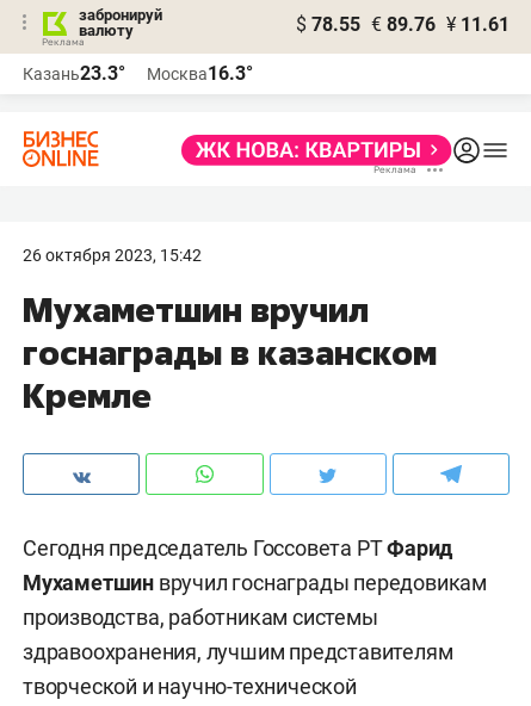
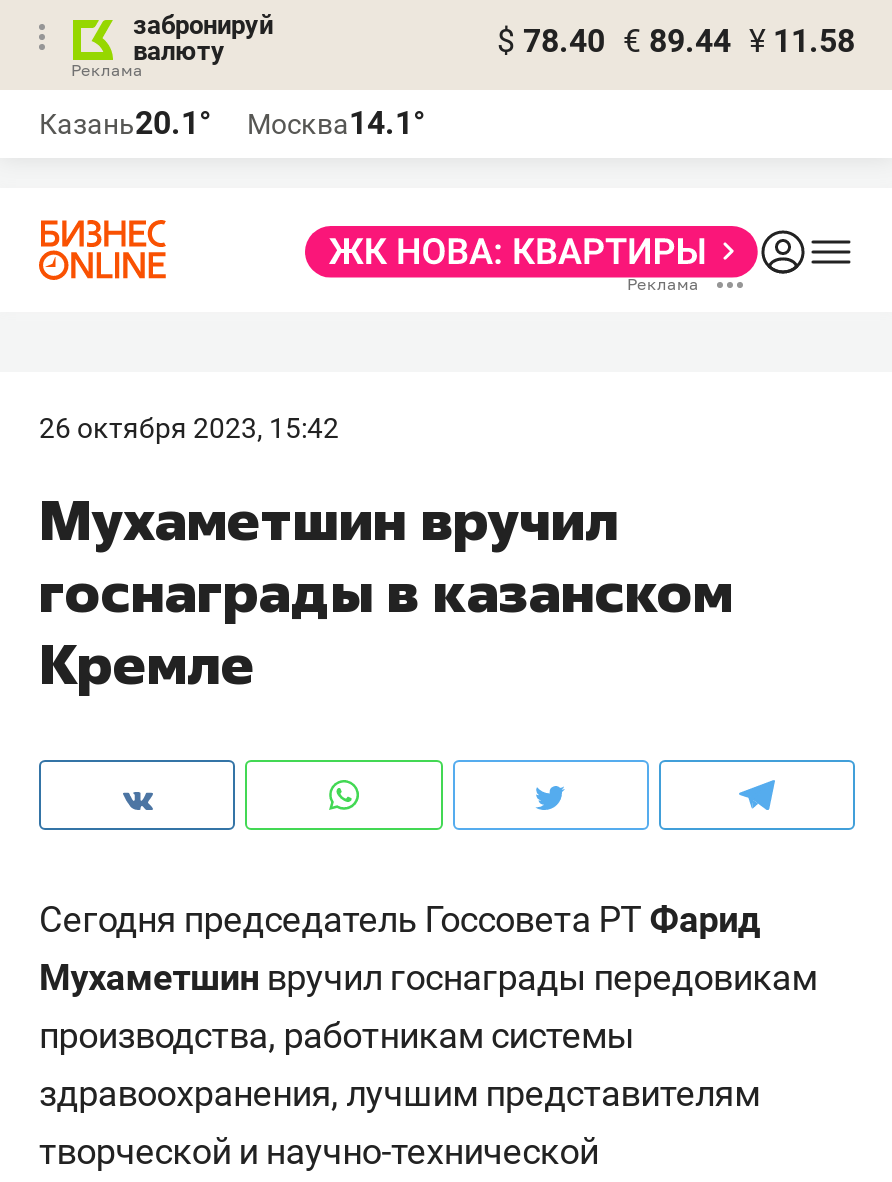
- $ 78.55 € 89.76 ¥ 11.61
+ $ 78.40 € 89.44 ¥ 11.58

- Казань23.3°
+ Казань20.1°

- Москва16.3°
+ Москва14.1°
